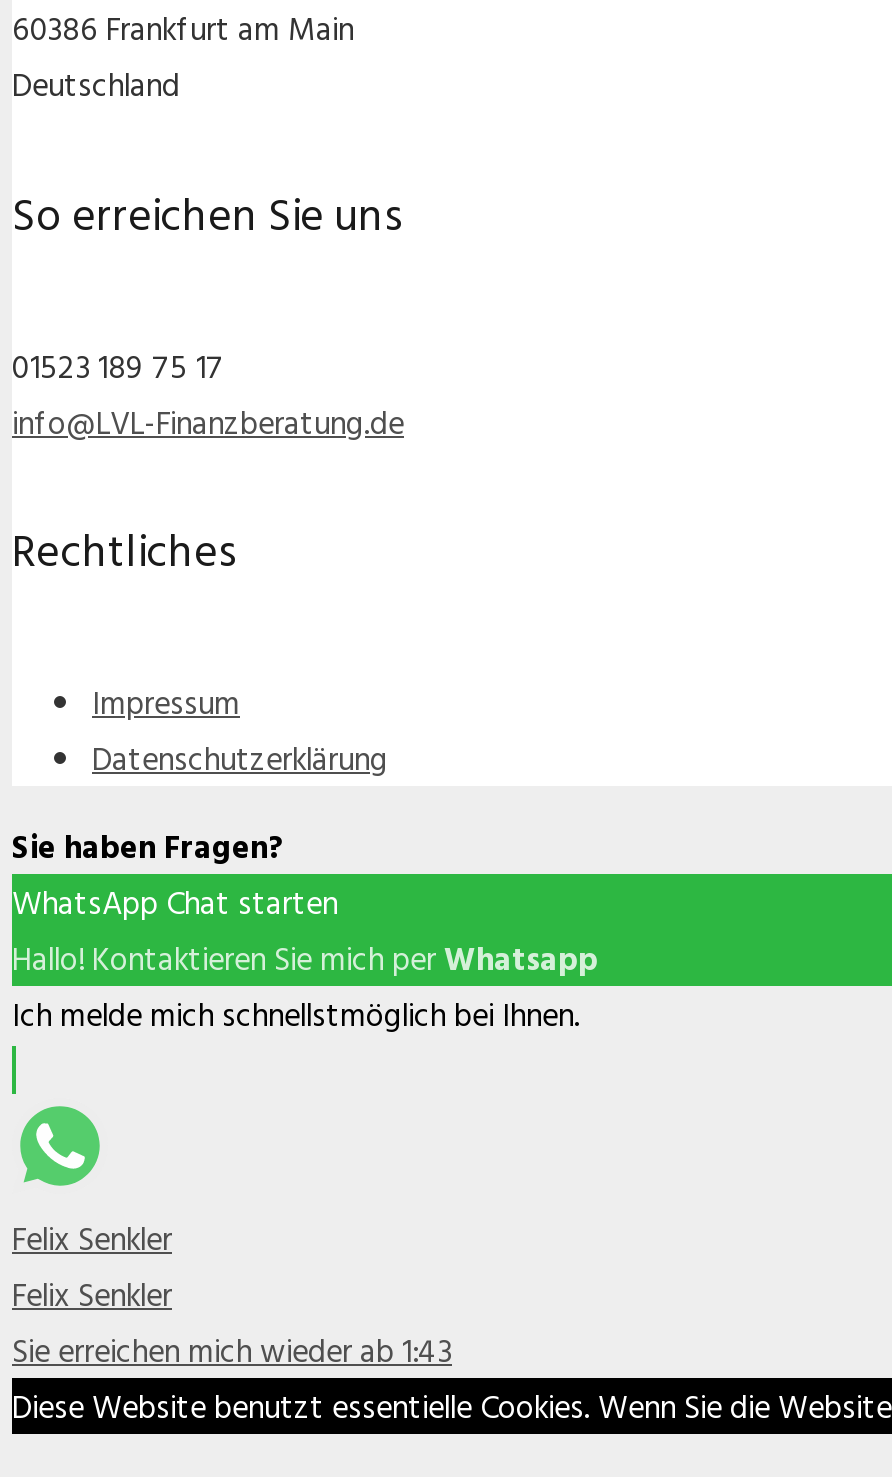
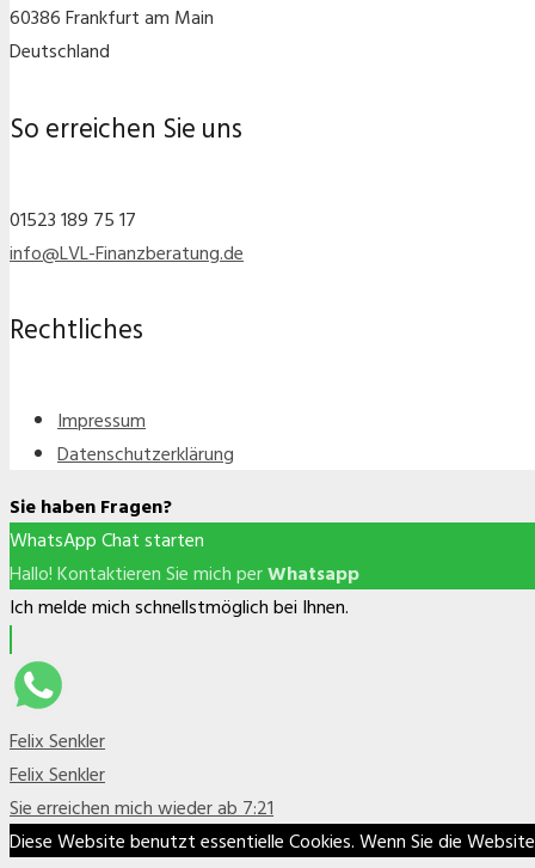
- Sie erreichen mich wieder ab 1:43
+ Sie erreichen mich wieder ab 7:21
